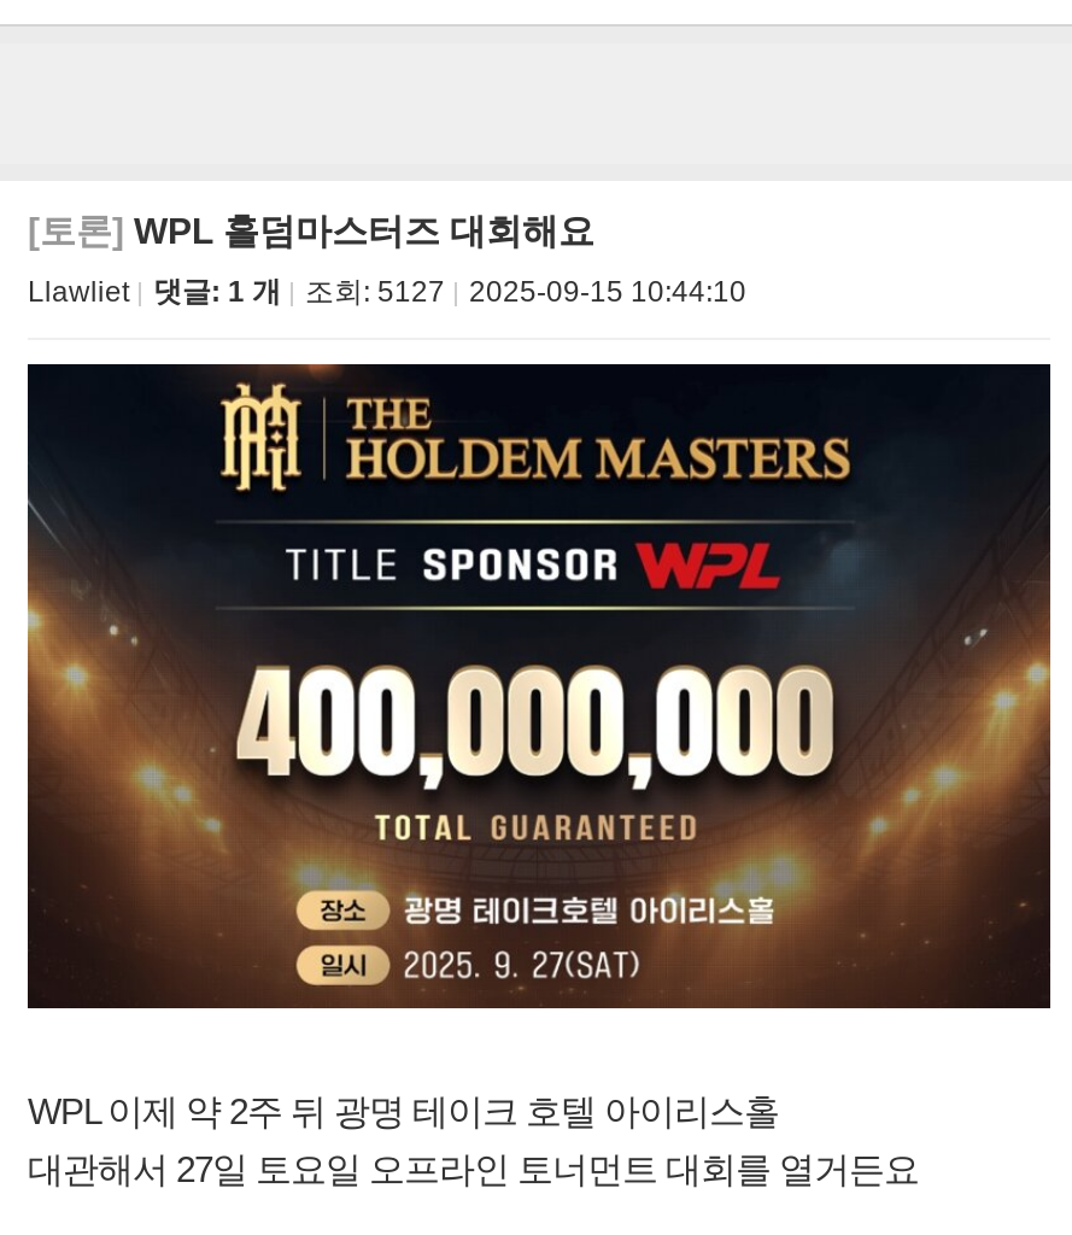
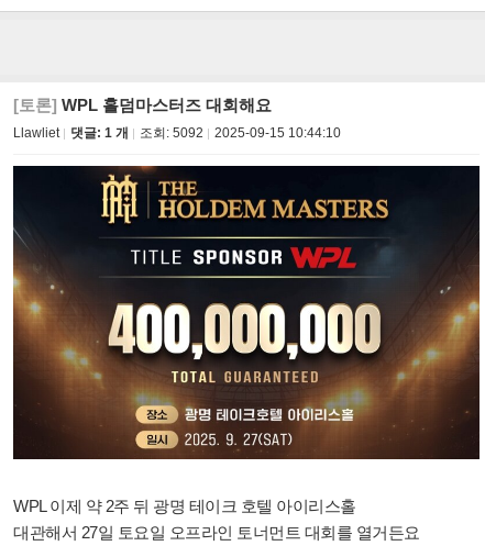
- Llawliet 댓글: 1 개 조회: 5127 2025-09-15 10:44:10
+ Llawliet 댓글: 1 개 조회: 5092 2025-09-15 10:44:10
